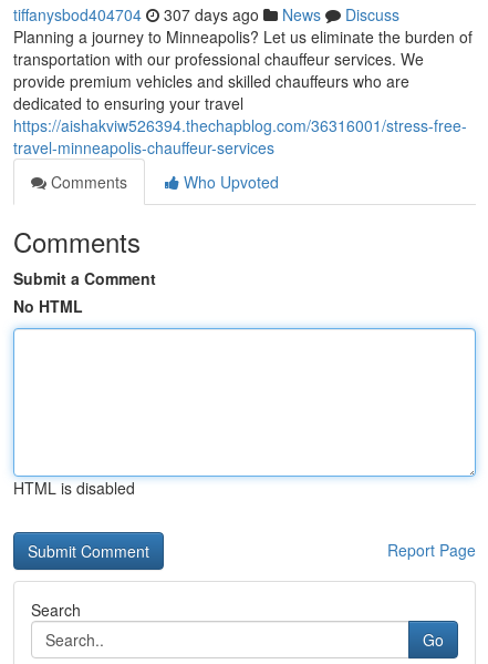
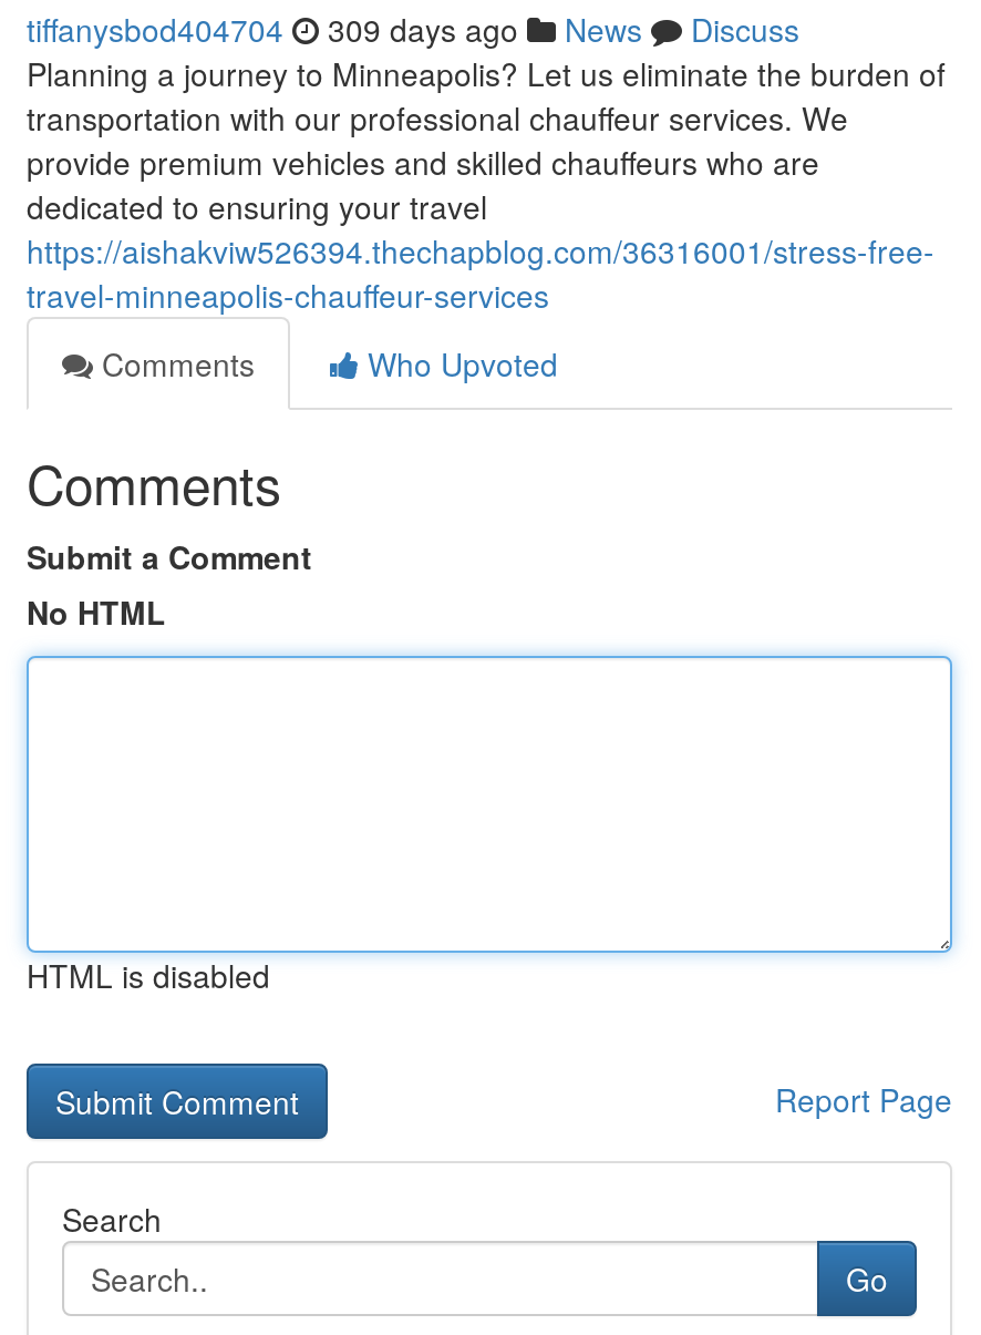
- tiffanysbod404704 307 days ago News Discuss
+ tiffanysbod404704 309 days ago News Discuss
